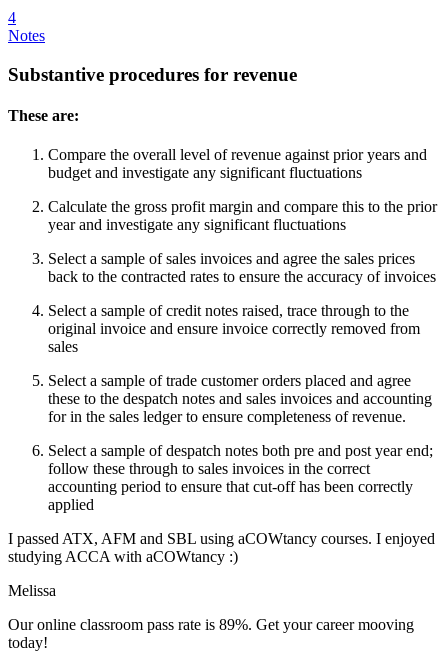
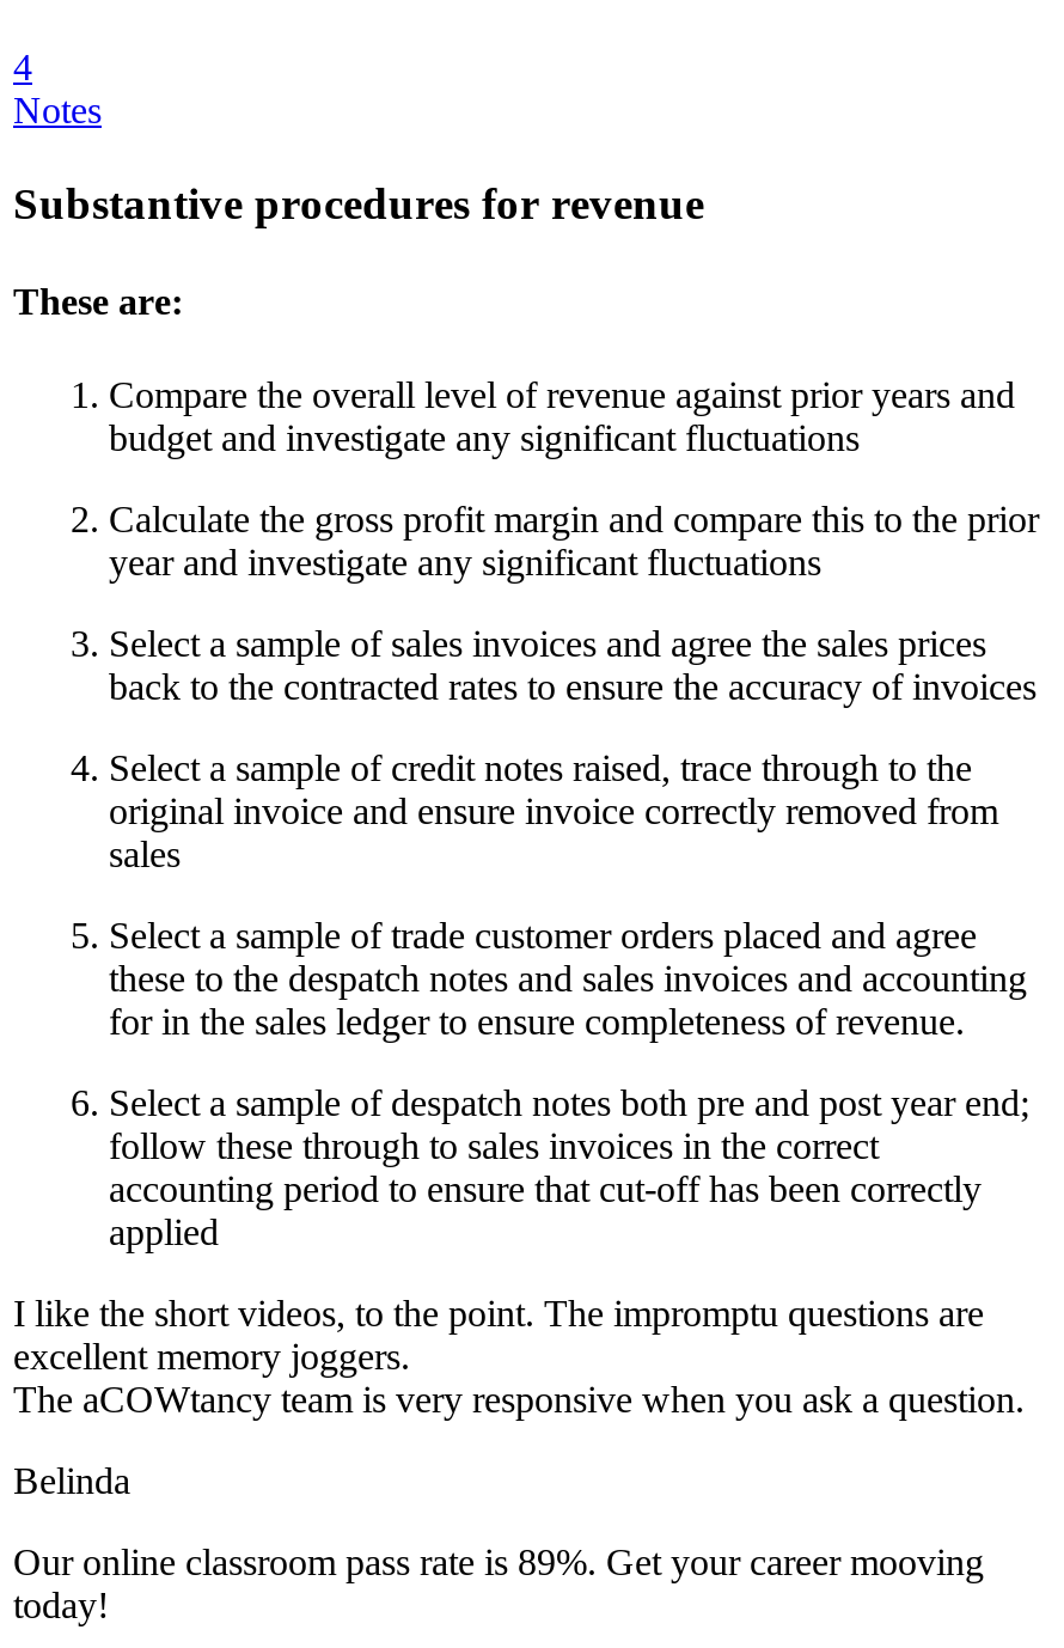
- I passed ATX, AFM and SBL using aCOWtancy courses. I enjoyed
- studying ACCA with aCOWtancy :)
+ I like the short videos, to the point. The impromptu questions are
+ excellent memory joggers.
+ The aCOWtancy team is very responsive when you ask a question.

- Melissa
+ Belinda
